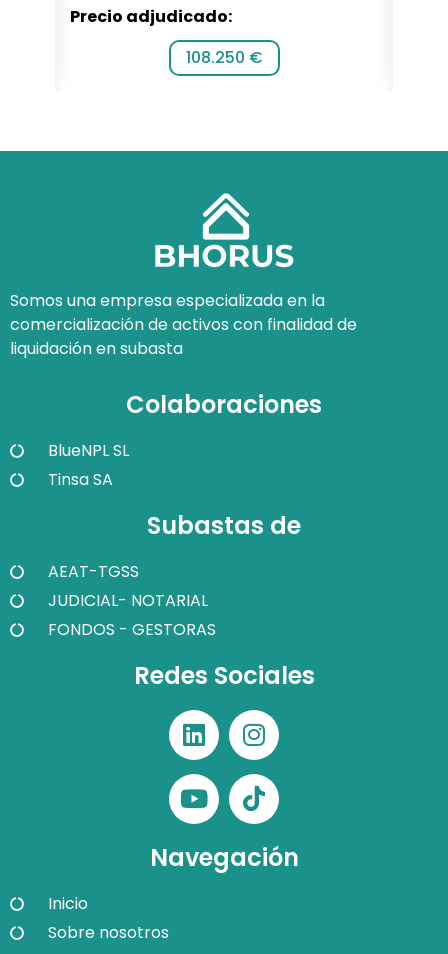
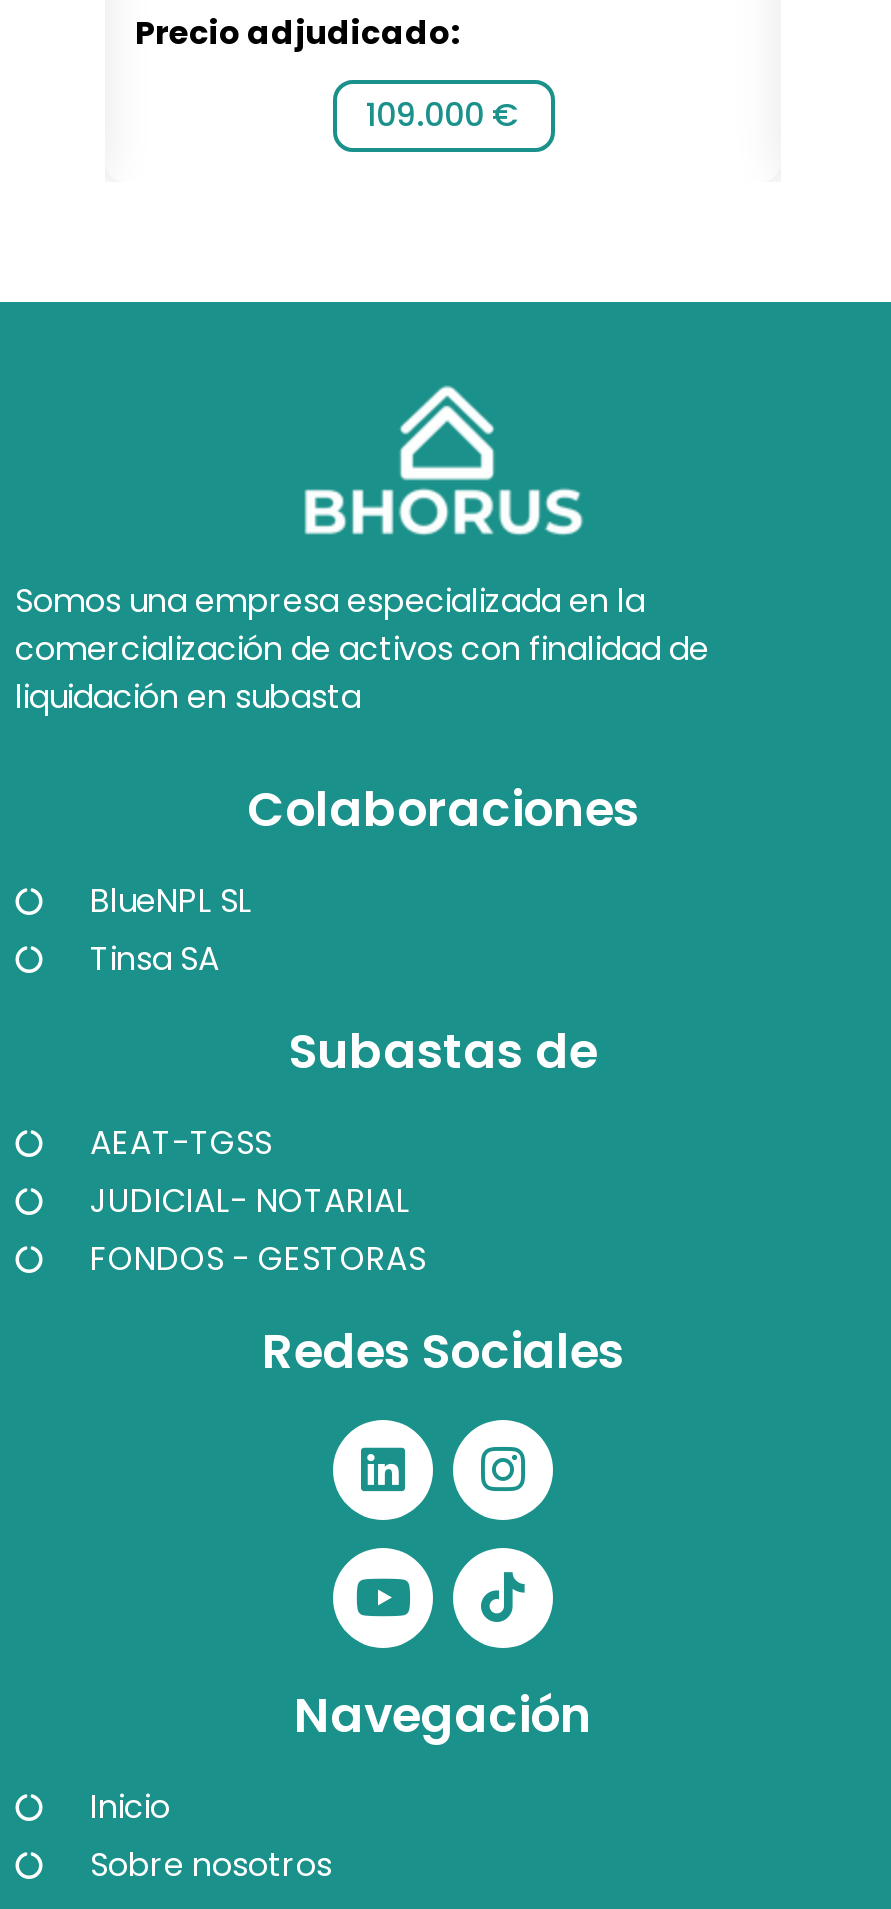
- 108.250 €
+ 109.000 €
